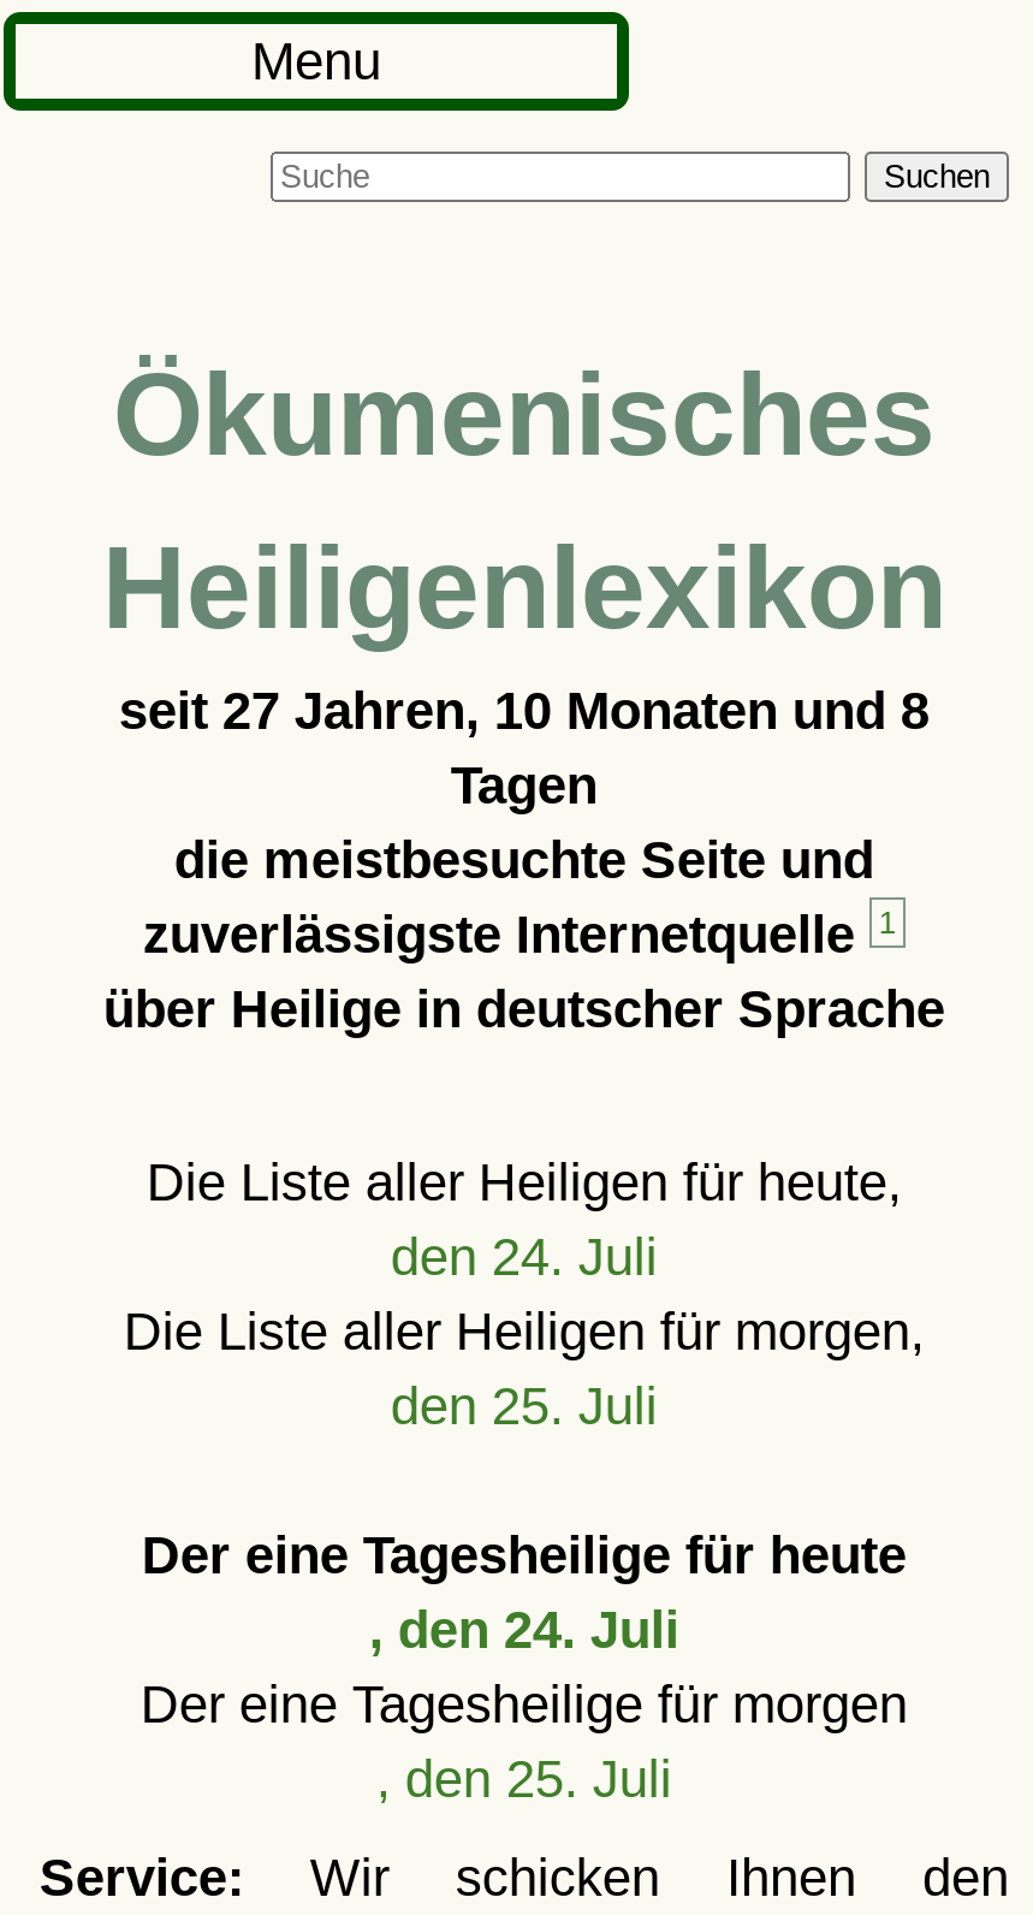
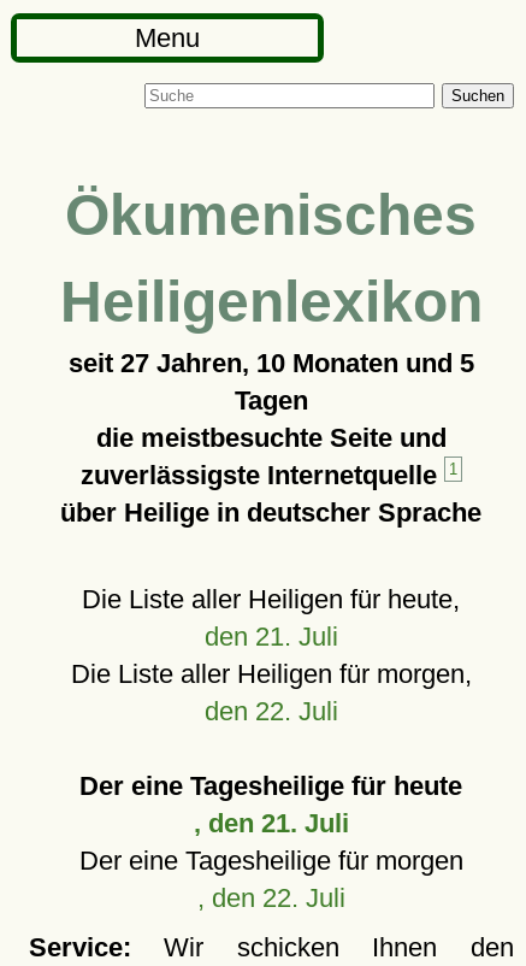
- seit 27 Jahren, 10 Monaten und 8
+ seit 27 Jahren, 10 Monaten und 5

- den 24. Juli
+ den 21. Juli

- den 25. Juli
+ den 22. Juli

- , den 24. Juli
+ , den 21. Juli

- , den 25. Juli
+ , den 22. Juli
